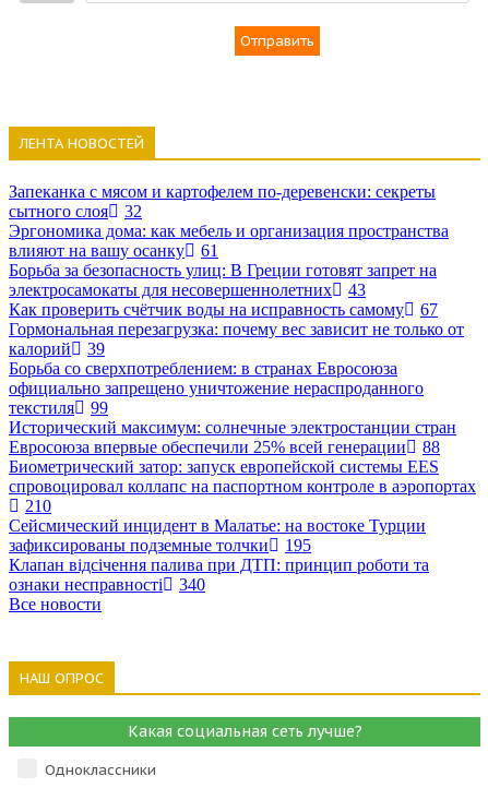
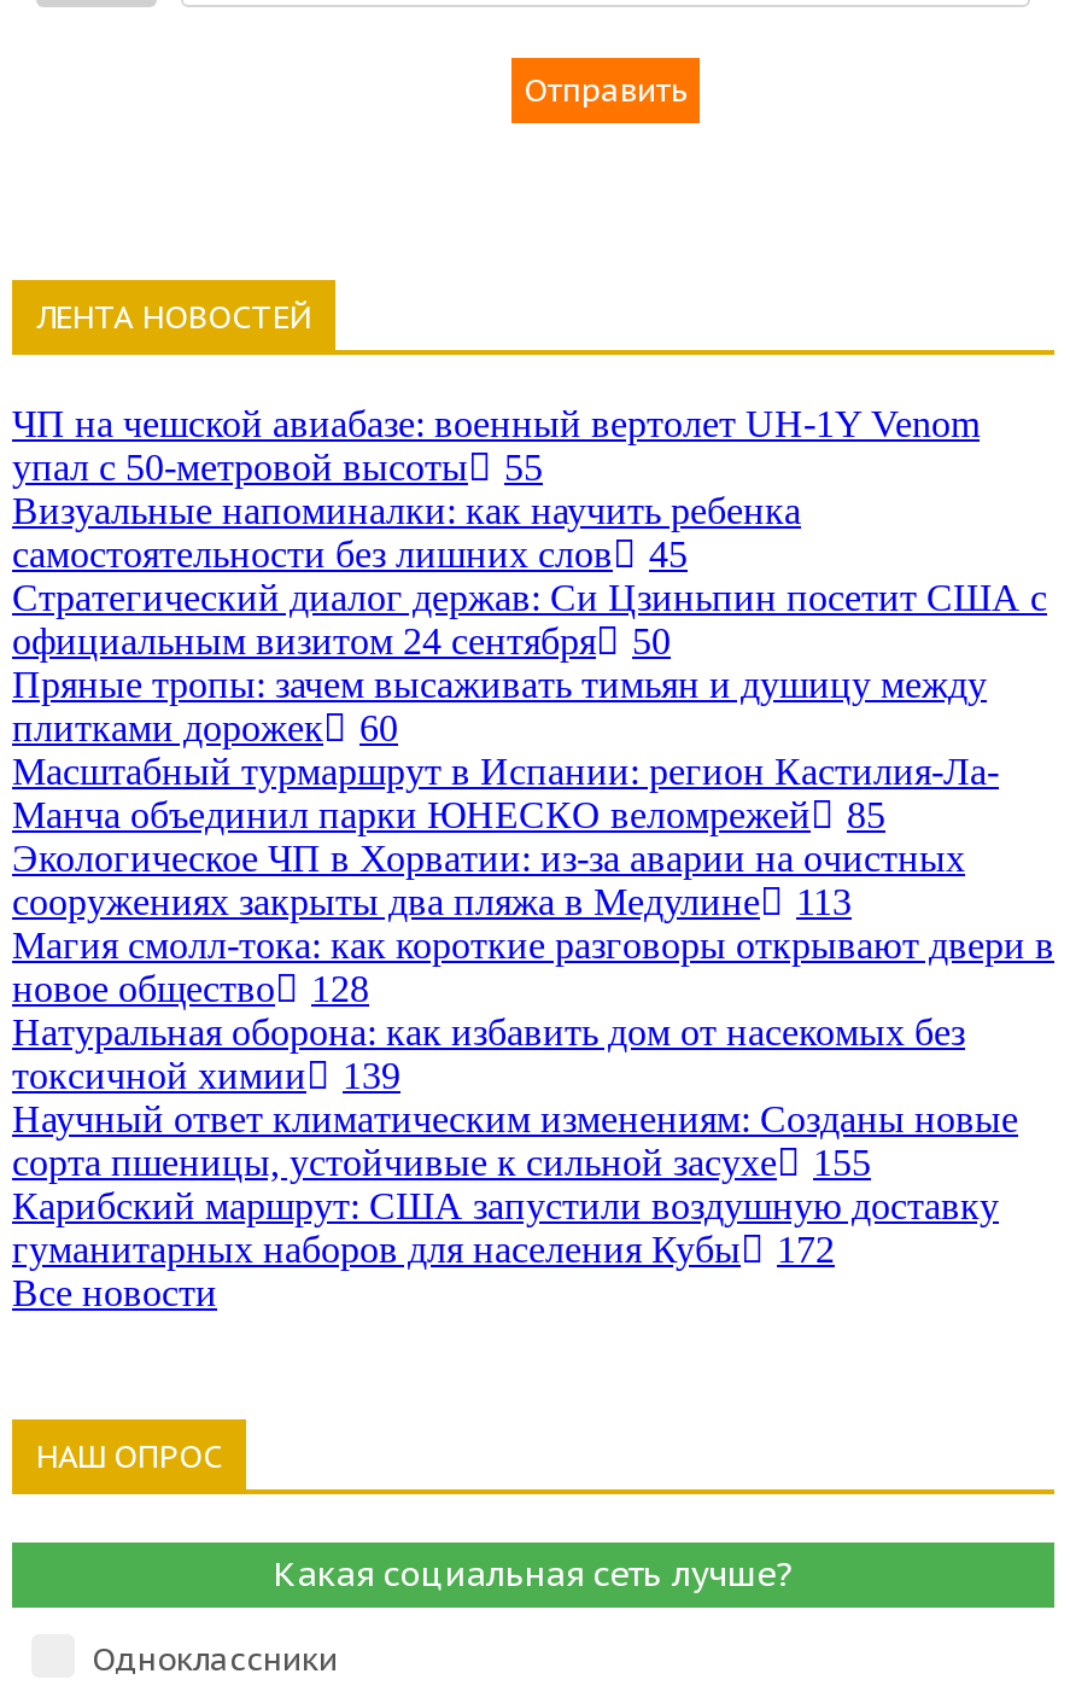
- Запеканка с мясом и картофелем по-деревенски: секреты
- сытного слоя
- 32
- Эргономика дома: как мебель и организация пространства
- влияют на вашу осанку
- 61
- Борьба за безопасность улиц: В Греции готовят запрет на
- электросамокаты для несовершеннолетних
- 43
- Как проверить счётчик воды на исправность самому
- 67
- Гормональная перезагрузка: почему вес зависит не только от
- калорий
- 39
- Борьба со сверхпотреблением: в странах Евросоюза
- официально запрещено уничтожение нераспроданного
- текстиля
- 99
- Исторический максимум: солнечные электростанции стран
- Евросоюза впервые обеспечили 25% всей генерации
- 88
- Биометрический затор: запуск европейской системы EES
- спровоцировал коллапс на паспортном контроле в аэропортах
- 210
- Сейсмический инцидент в Малатье: на востоке Турции
- зафиксированы подземные толчки
- 195
- Клапан відсічення палива при ДТП: принцип роботи та
- ознаки несправності
- 340
+ ЧП на чешской авиабазе: военный вертолет UH-1Y Venom
+ упал с 50-метровой высоты
+ 55
+ Визуальные напоминалки: как научить ребенка
+ самостоятельности без лишних слов
+ 45
+ Стратегический диалог держав: Си Цзиньпин посетит США с
+ официальным визитом 24 сентября
+ 50
+ Пряные тропы: зачем высаживать тимьян и душицу между
+ плитками дорожек
+ 60
+ Масштабный турмаршрут в Испании: регион Кастилия-Ла-
+ Манча объединил парки ЮНЕСКО веломрежей
+ 85
+ Экологическое ЧП в Хорватии: из-за аварии на очистных
+ сооружениях закрыты два пляжа в Медулине
+ 113
+ Магия смолл-тока: как короткие разговоры открывают двери в
+ новое общество
+ 128
+ Натуральная оборона: как избавить дом от насекомых без
+ токсичной химии
+ 139
+ Научный ответ климатическим изменениям: Созданы новые
+ сорта пшеницы, устойчивые к сильной засухе
+ 155
+ Карибский маршрут: США запустили воздушную доставку
+ гуманитарных наборов для населения Кубы
+ 172
